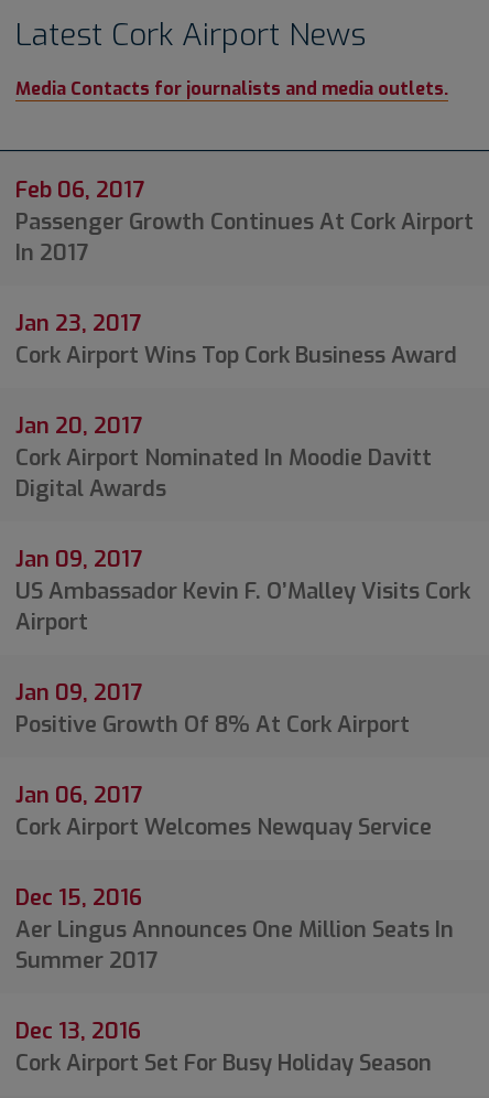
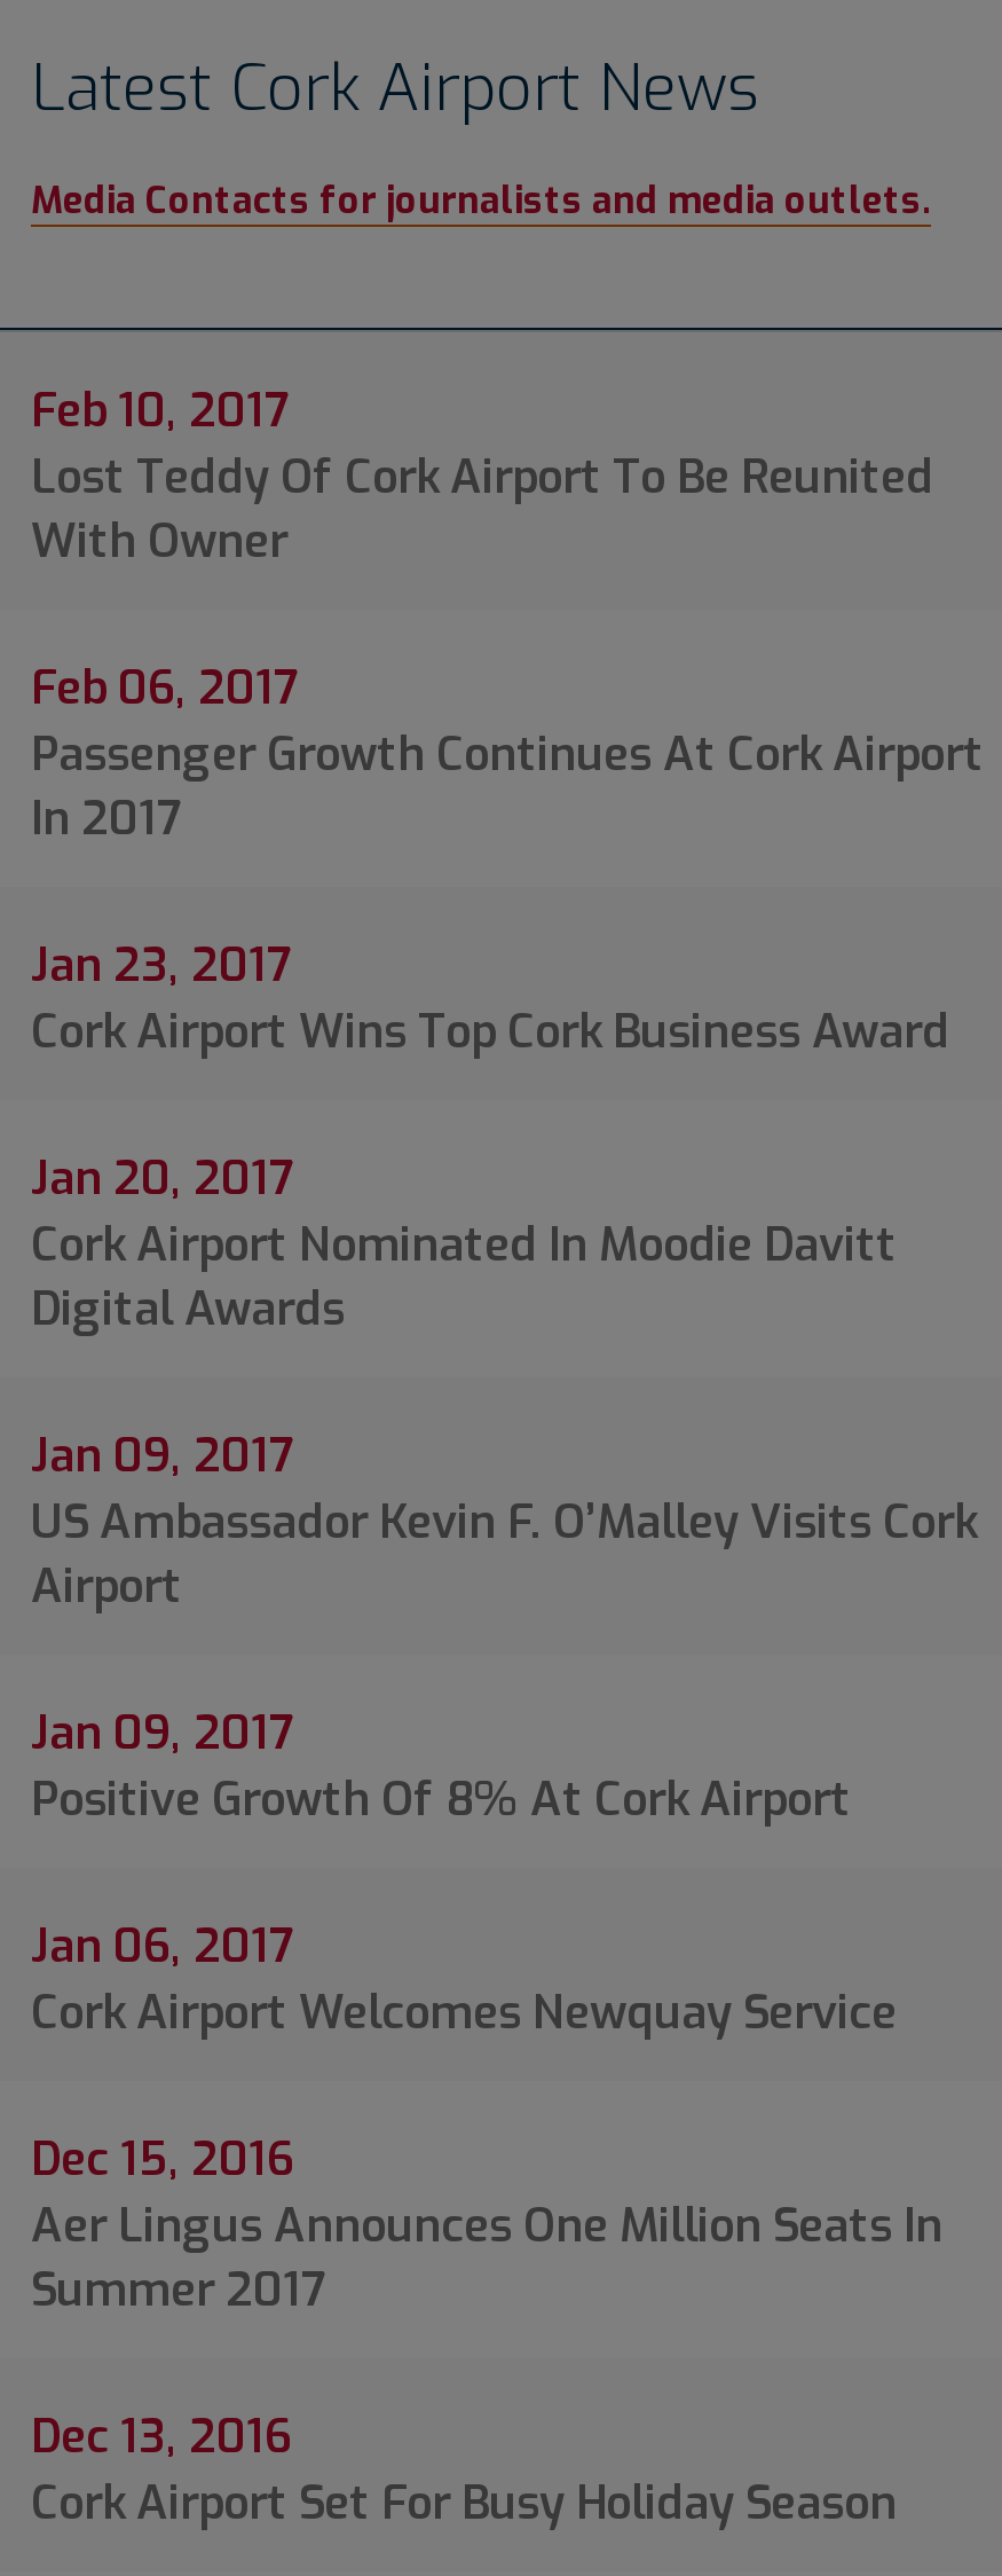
+ Feb 10, 2017
+ Lost Teddy Of Cork Airport To Be Reunited
+ With Owner
